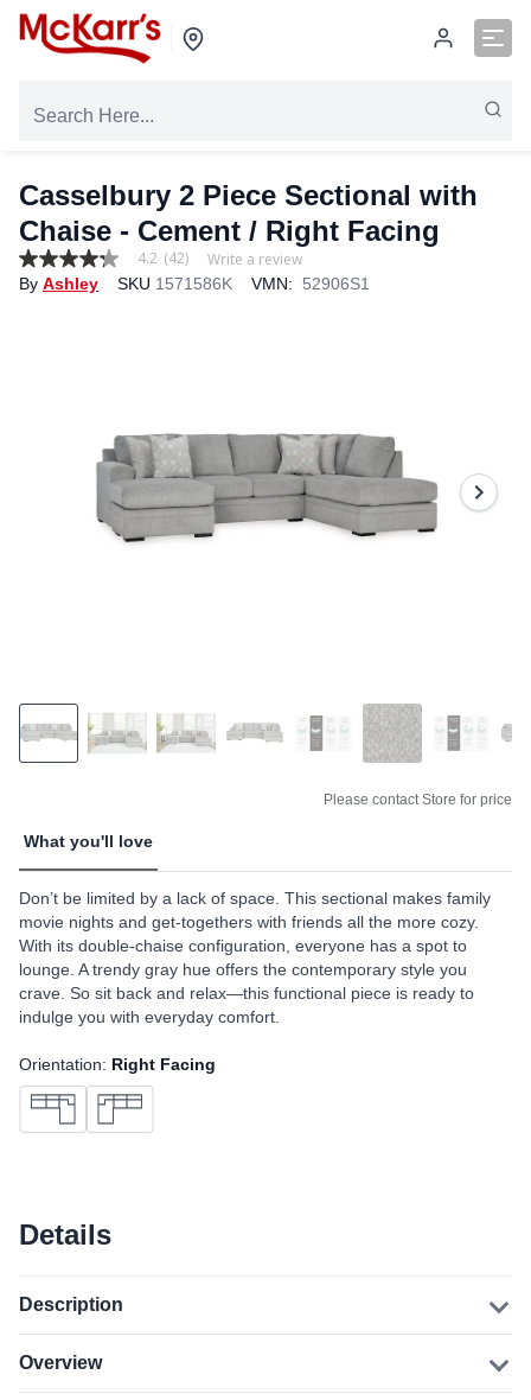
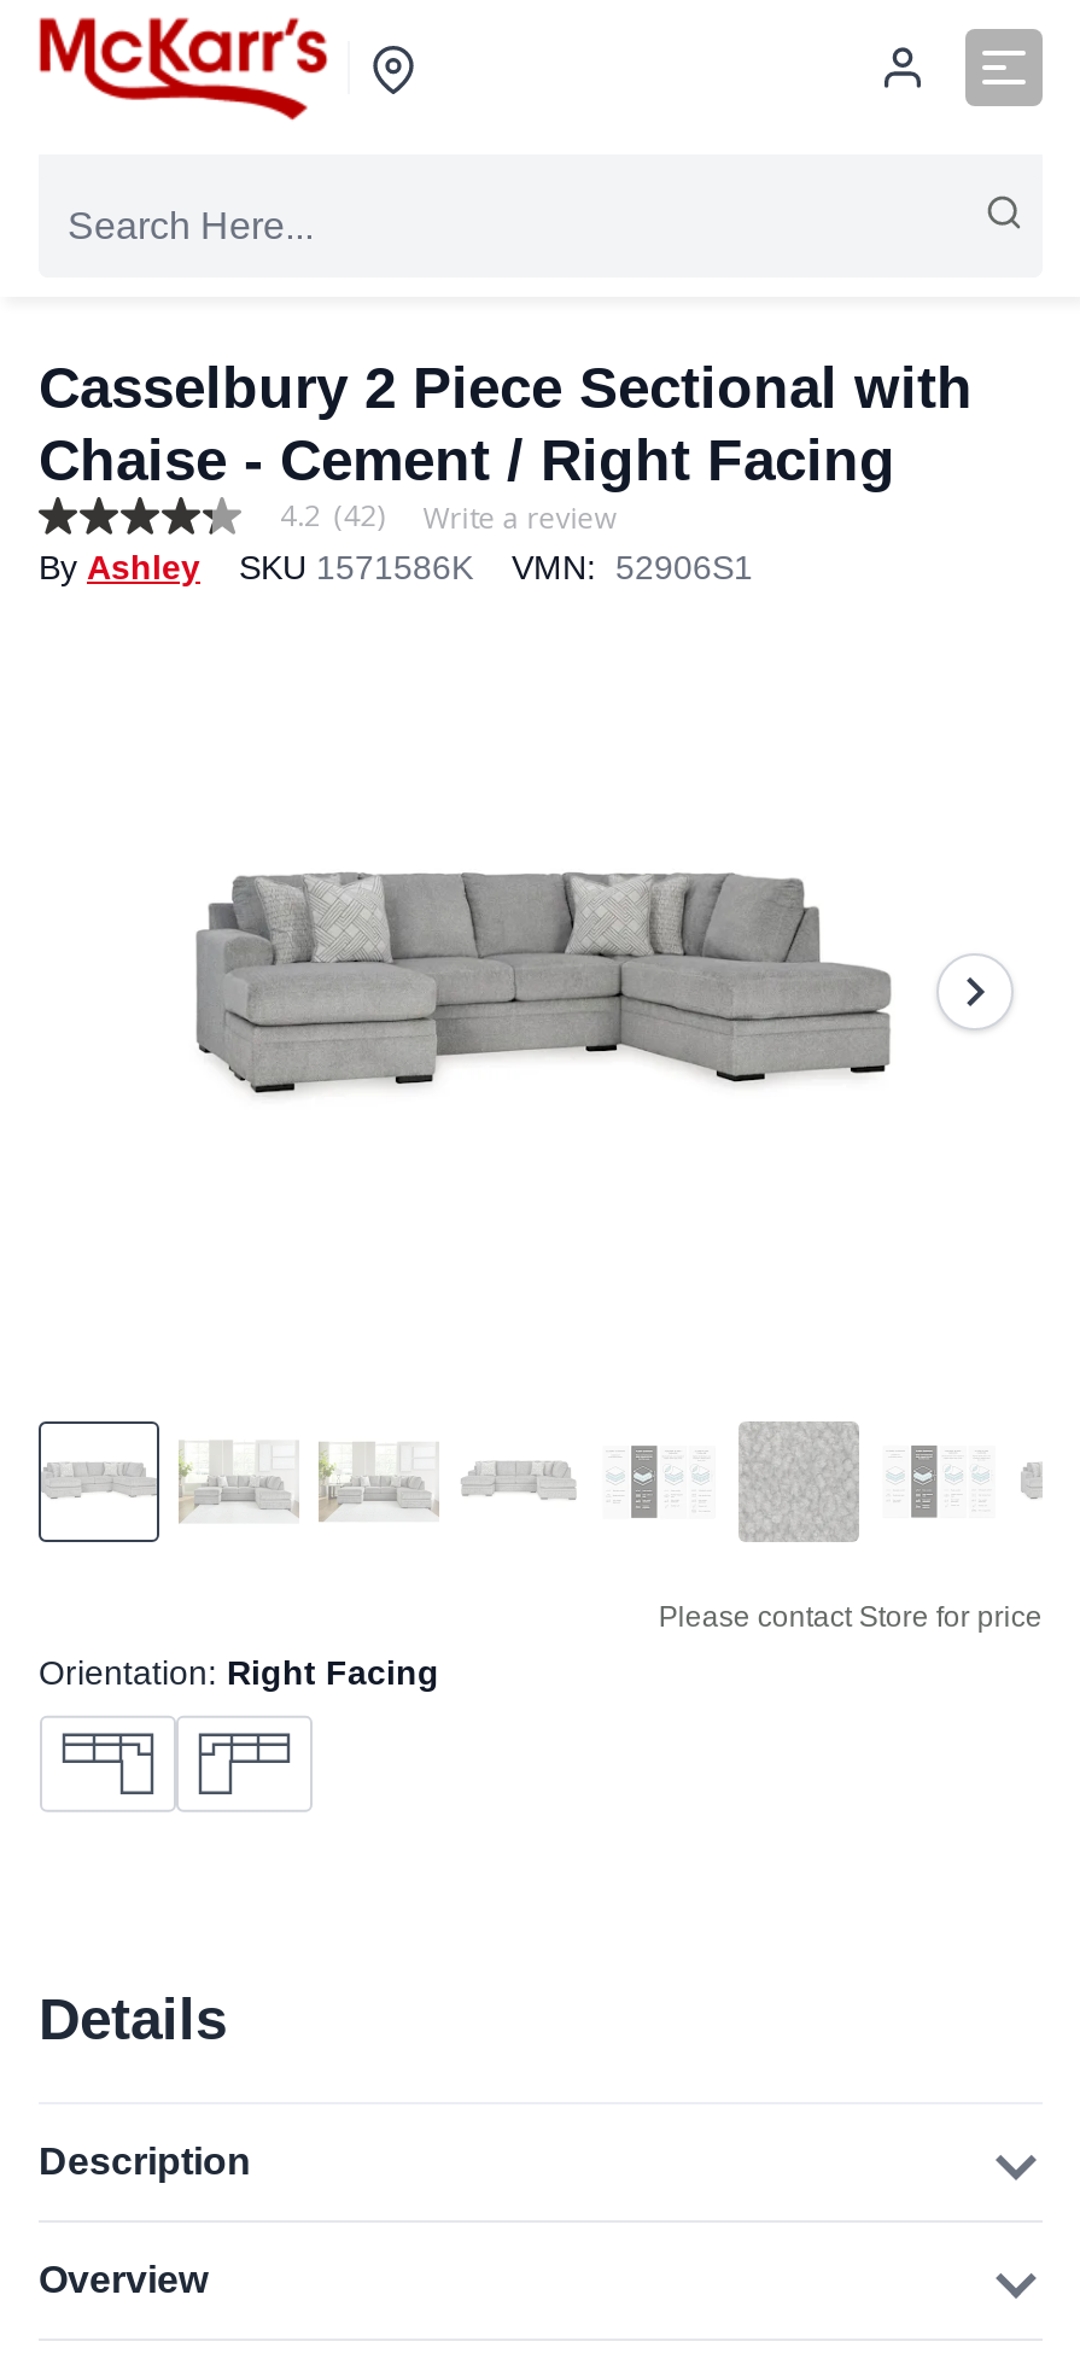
- What you'll love
- Don’t be limited by a lack of space. This sectional makes family
- movie nights and get-togethers with friends all the more cozy.
- With its double-chaise configuration, everyone has a spot to
- lounge. A trendy gray hue offers the contemporary style you
- crave. So sit back and relax—this functional piece is ready to
- indulge you with everyday comfort.
